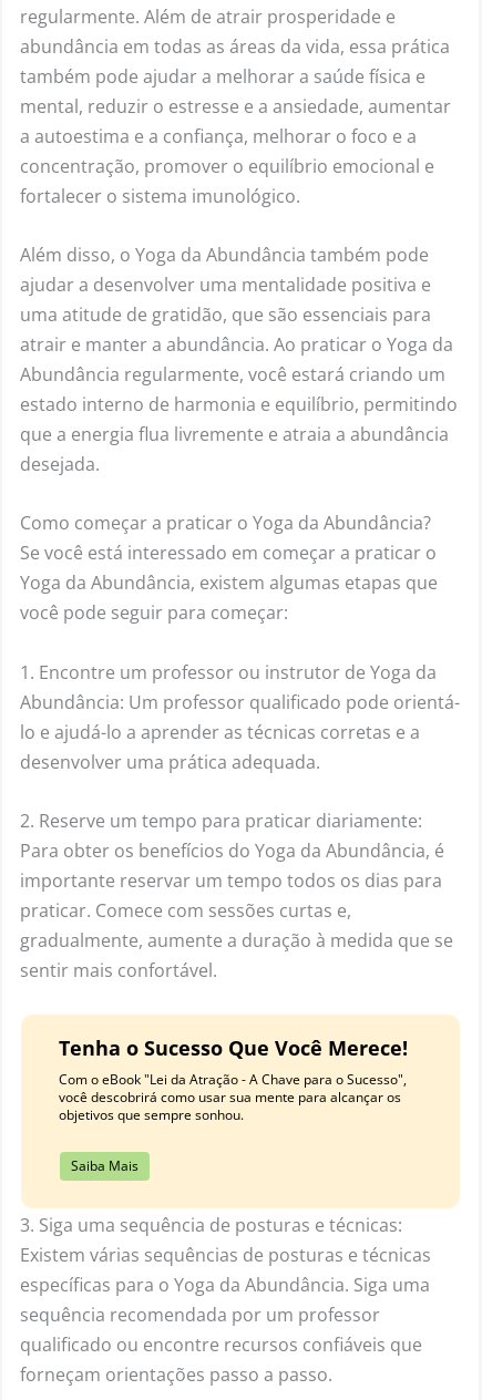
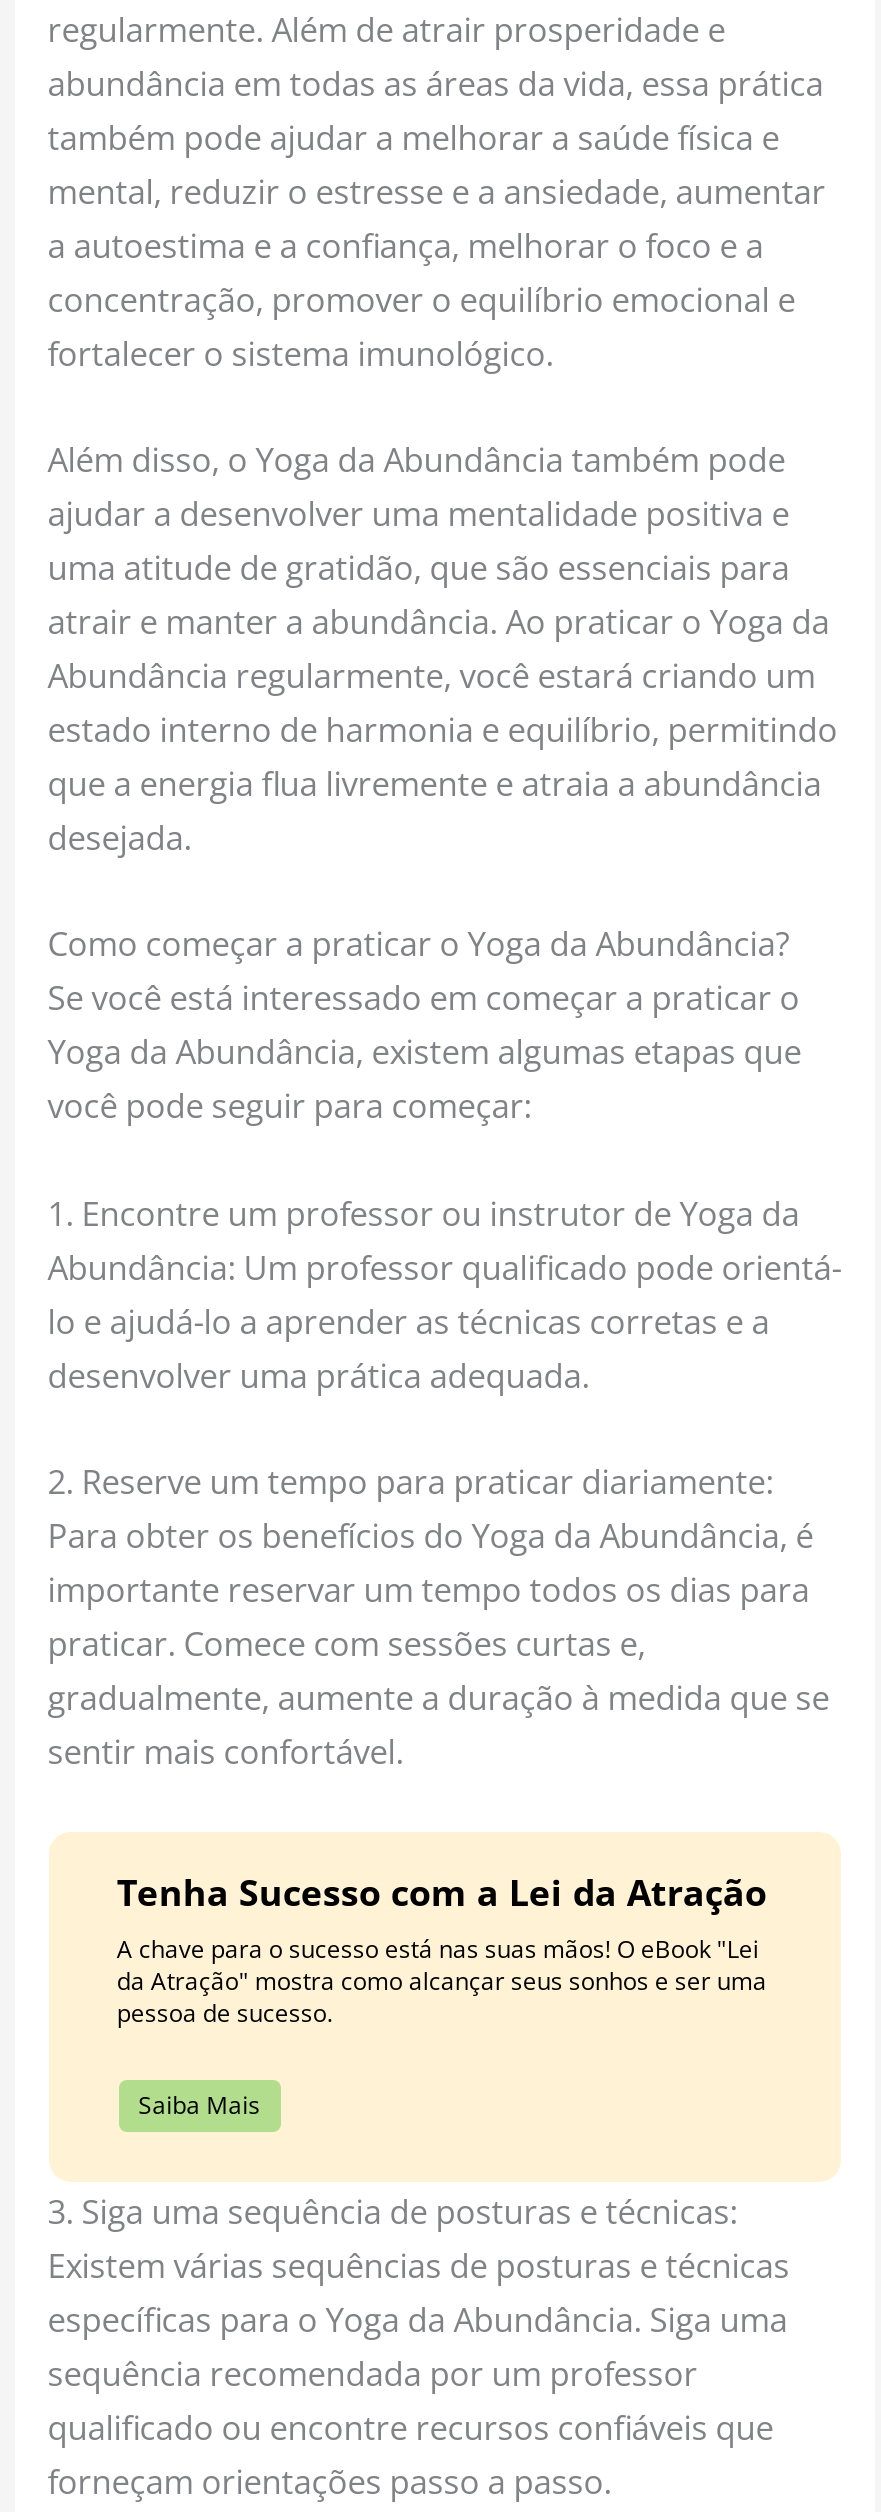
- Tenha o Sucesso Que Você Merece!
- Com o eBook "Lei da Atração - A Chave para o Sucesso",
- você descobrirá como usar sua mente para alcançar os
- objetivos que sempre sonhou.
+ Tenha Sucesso com a Lei da Atração
+ A chave para o sucesso está nas suas mãos! O eBook "Lei
+ da Atração" mostra como alcançar seus sonhos e ser uma
+ pessoa de sucesso.
